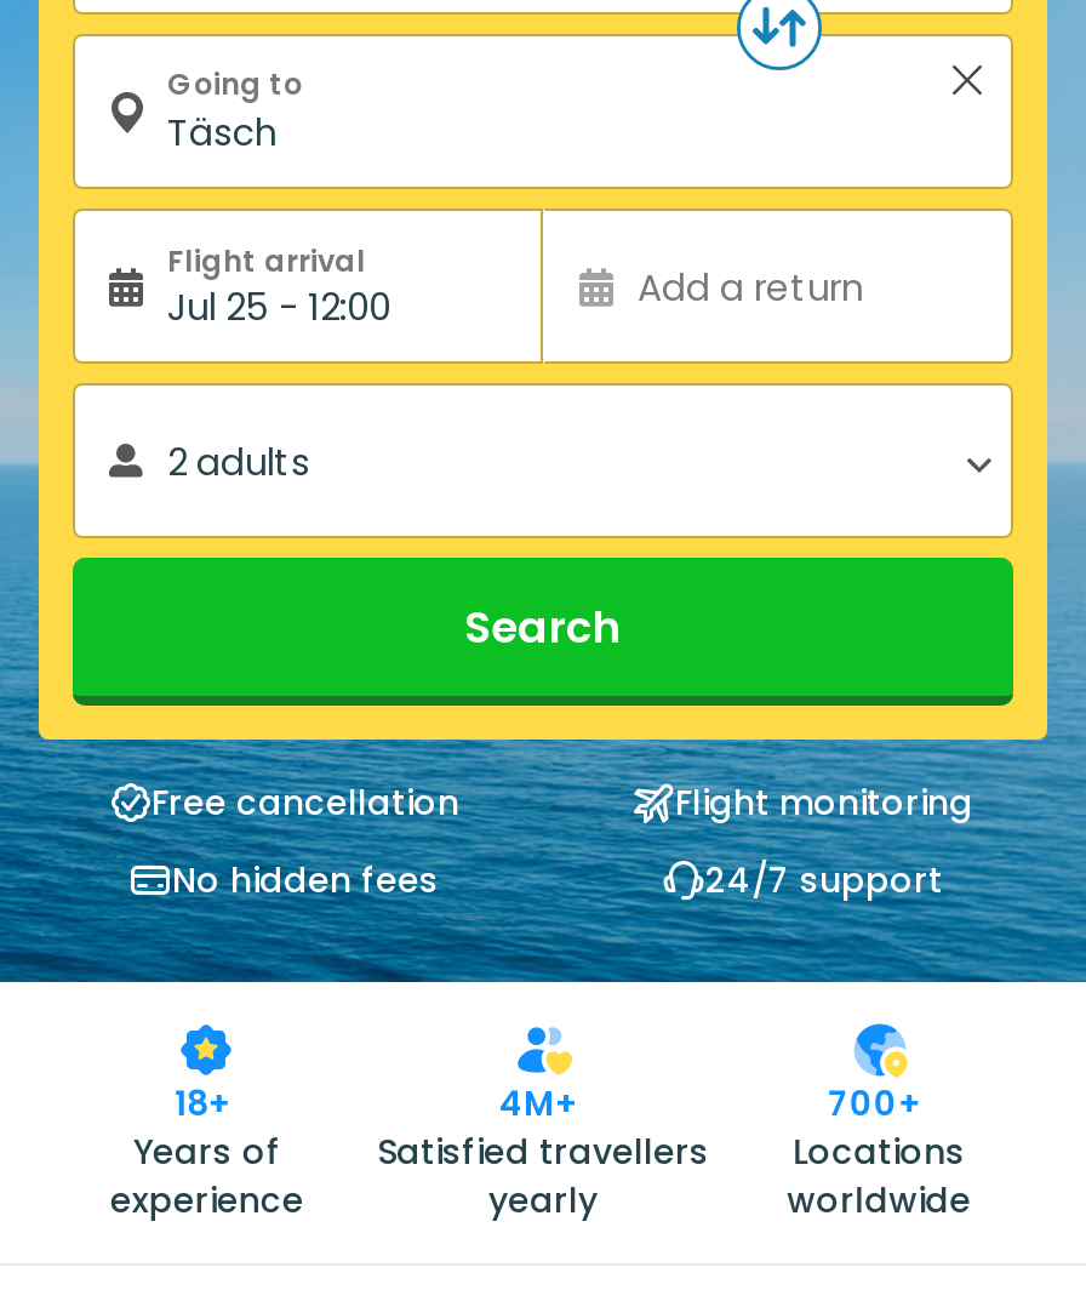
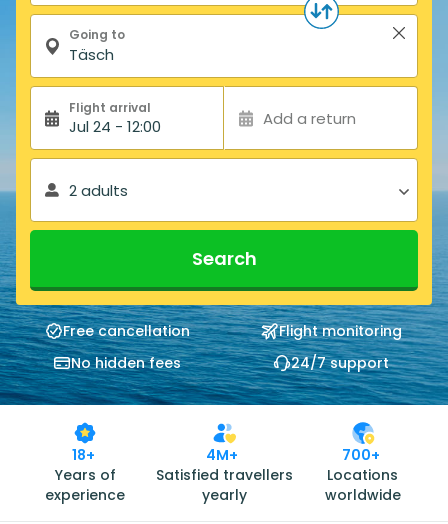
- Jul 25 - 12:00
+ Jul 24 - 12:00
